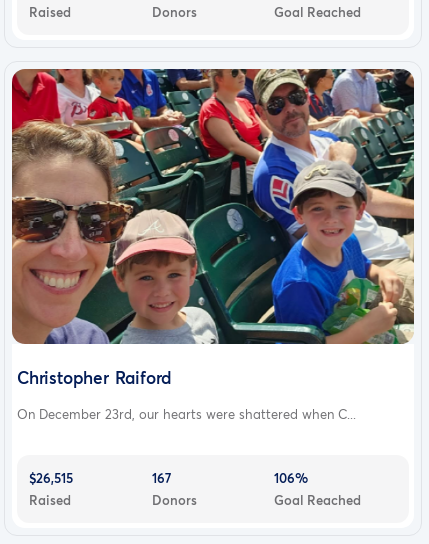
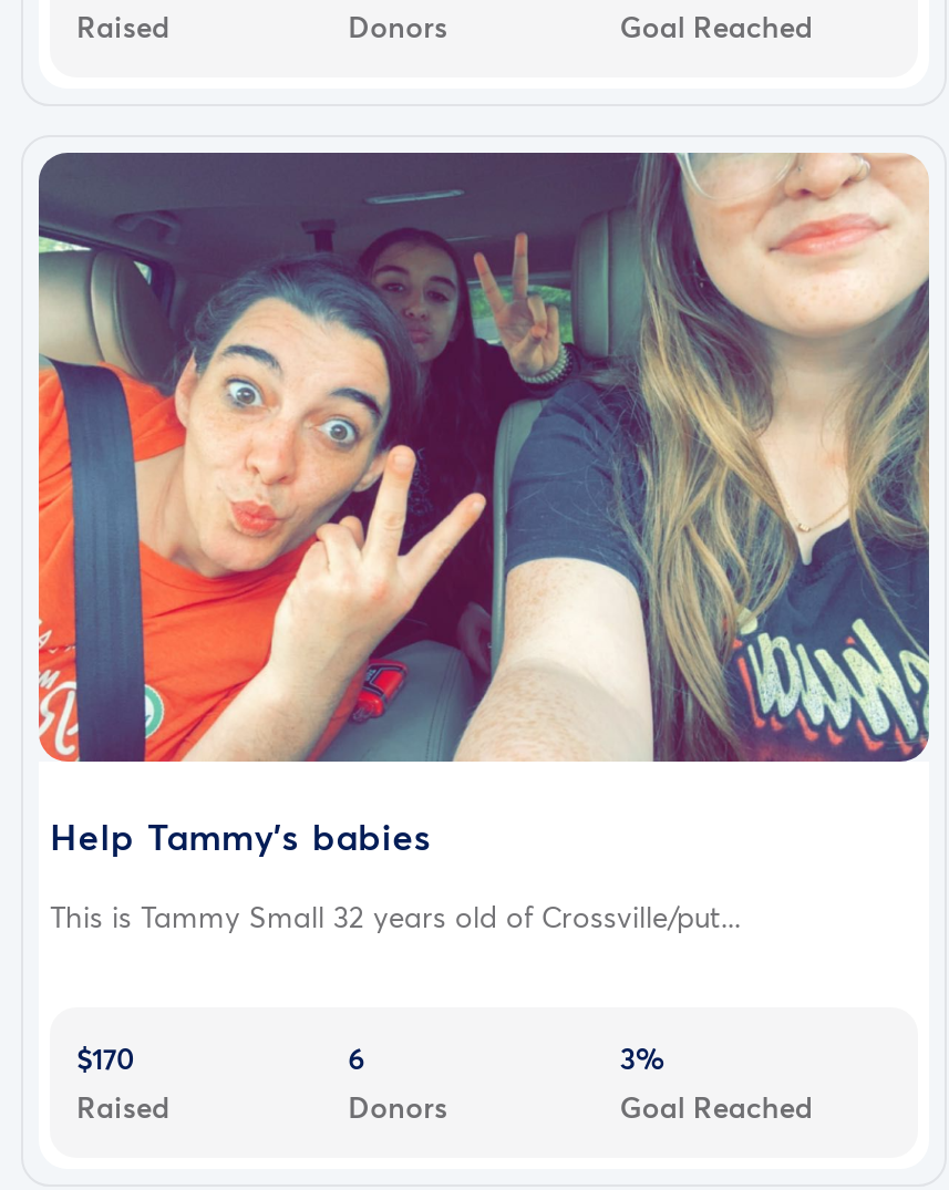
- [image]
- Christopher Raiford
+ [image]
+ Help Tammy's babies

- On December 23rd, our hearts were shattered when C...
+ This is Tammy Small 32 years old of Crossville/put...

- $26,515
+ $170

- 167
+ 6

- 106%
+ 3%
